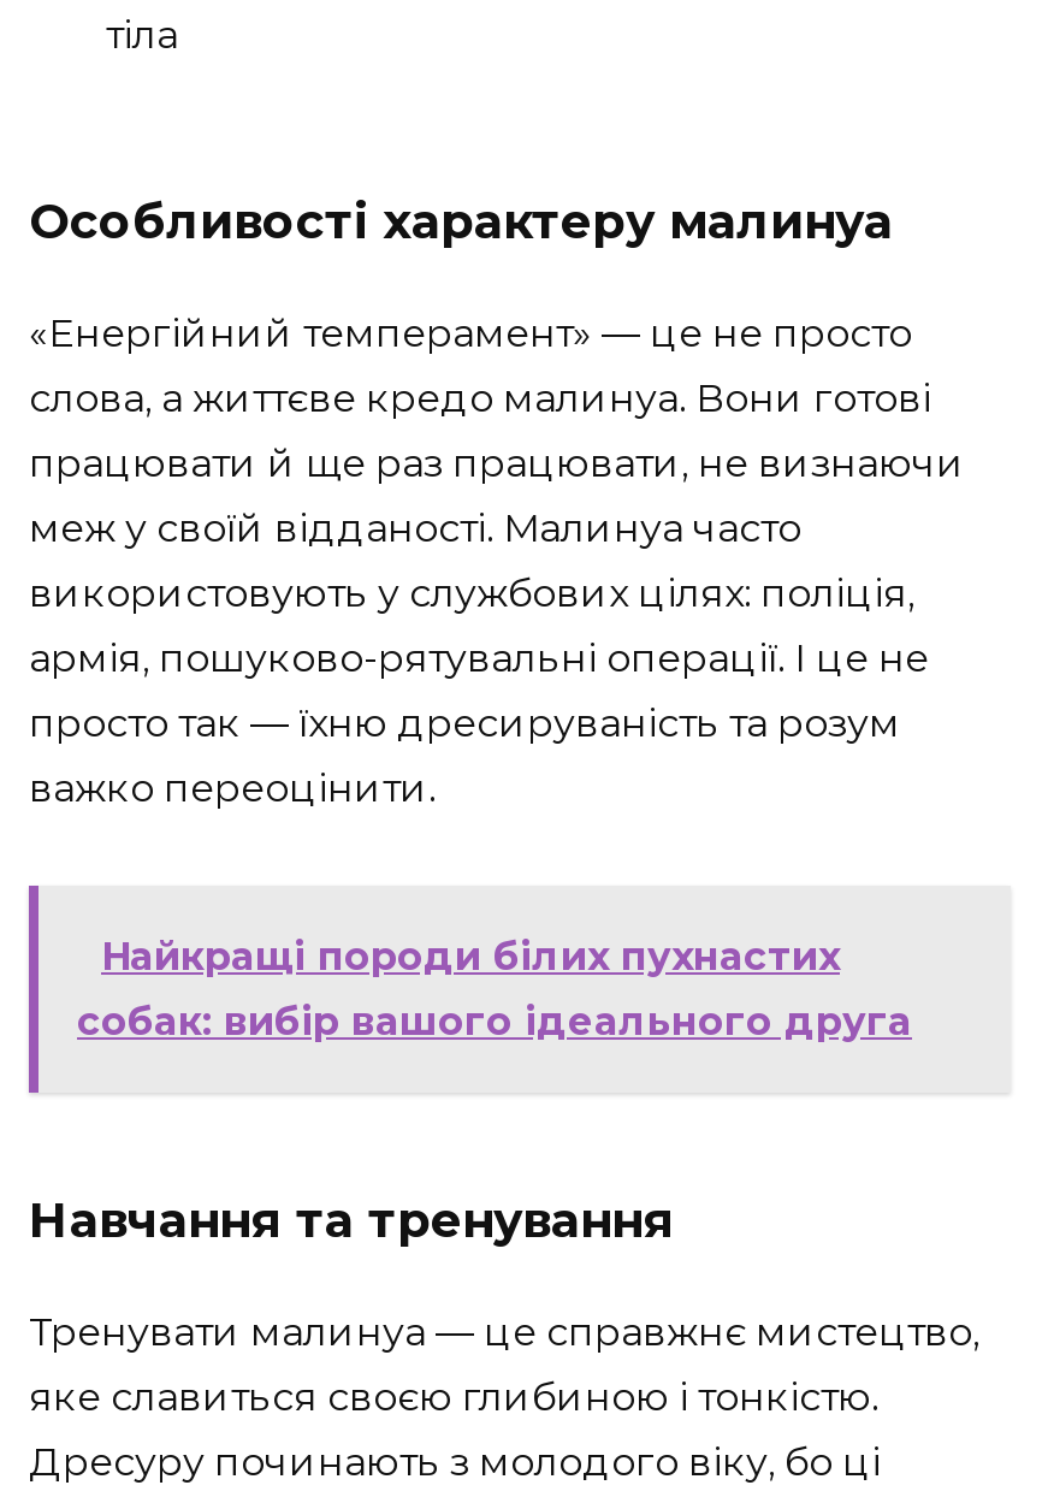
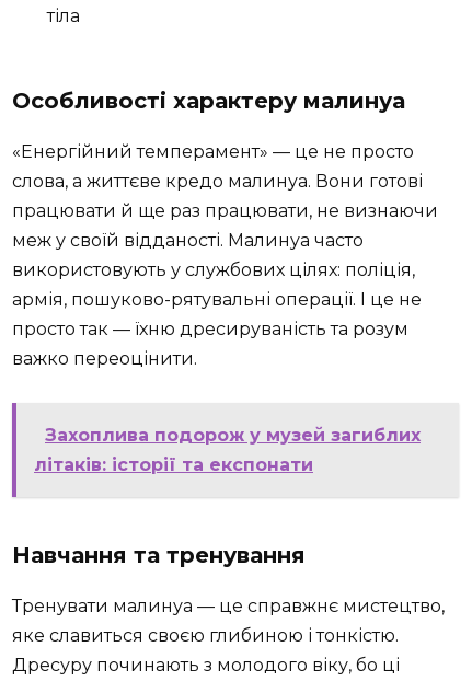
- Найкращі породи білих пухнастих
- собак: вибір вашого ідеального друга
+ Захоплива подорож у музей загиблих
+ літаків: історії та експонати
